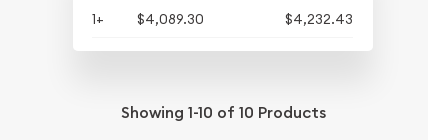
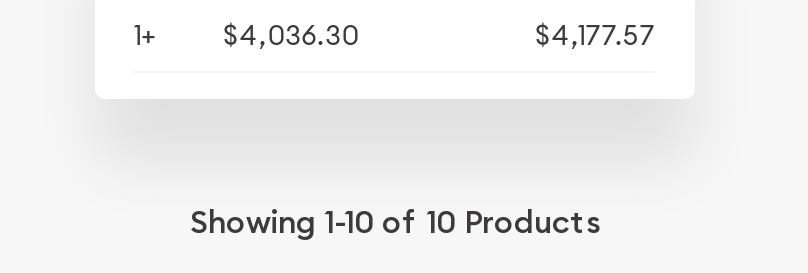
- 1+ $4,089.30
+ 1+ $4,036.30

- $4,232.43
+ $4,177.57
